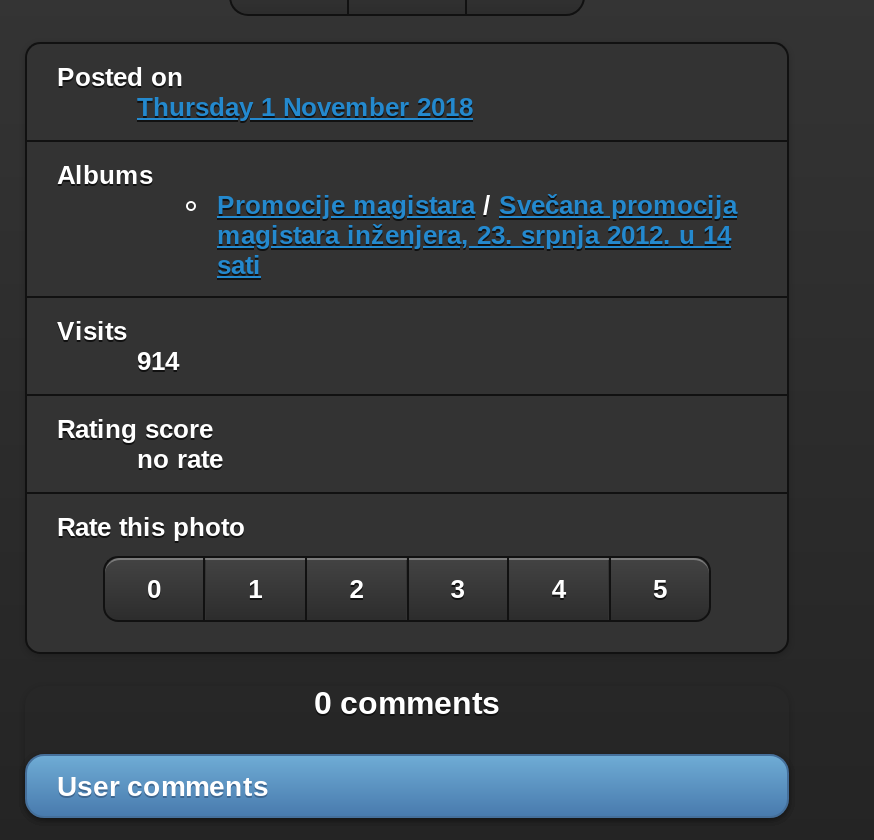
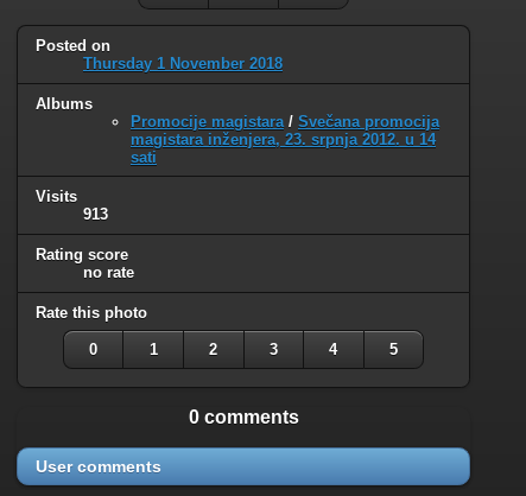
- 914
+ 913
